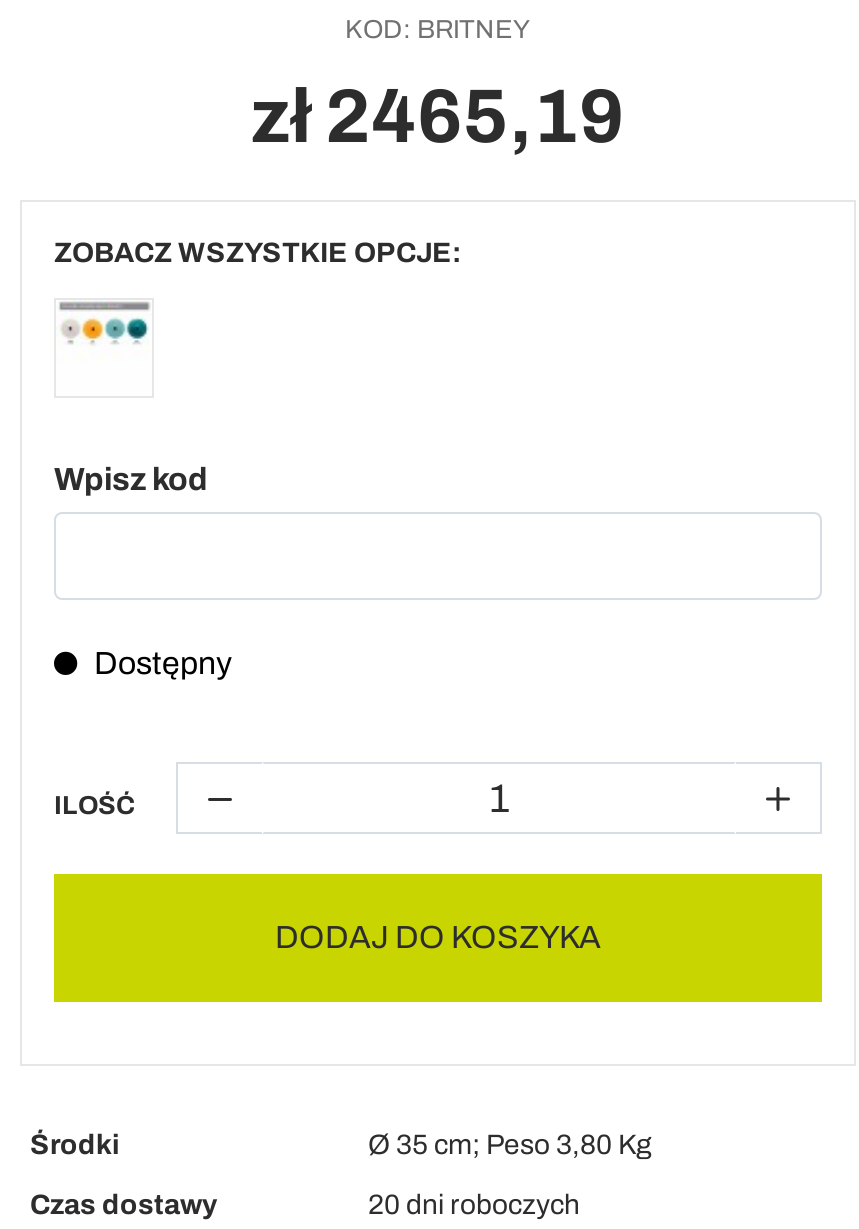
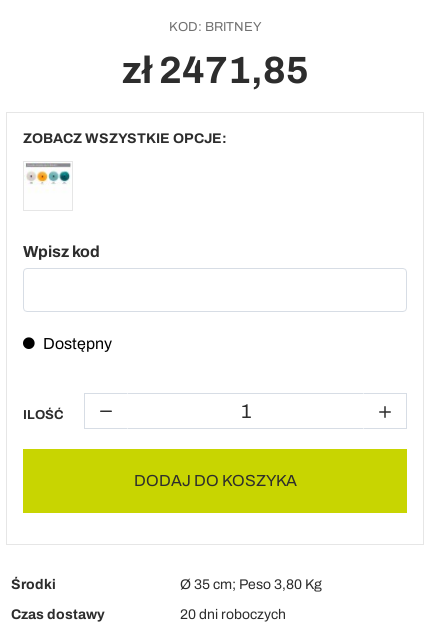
- zł 2465,19
+ zł 2471,85
